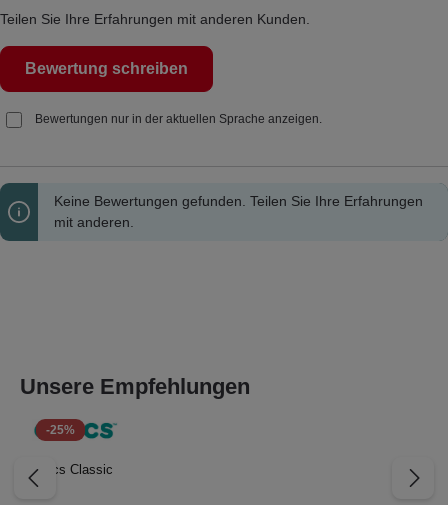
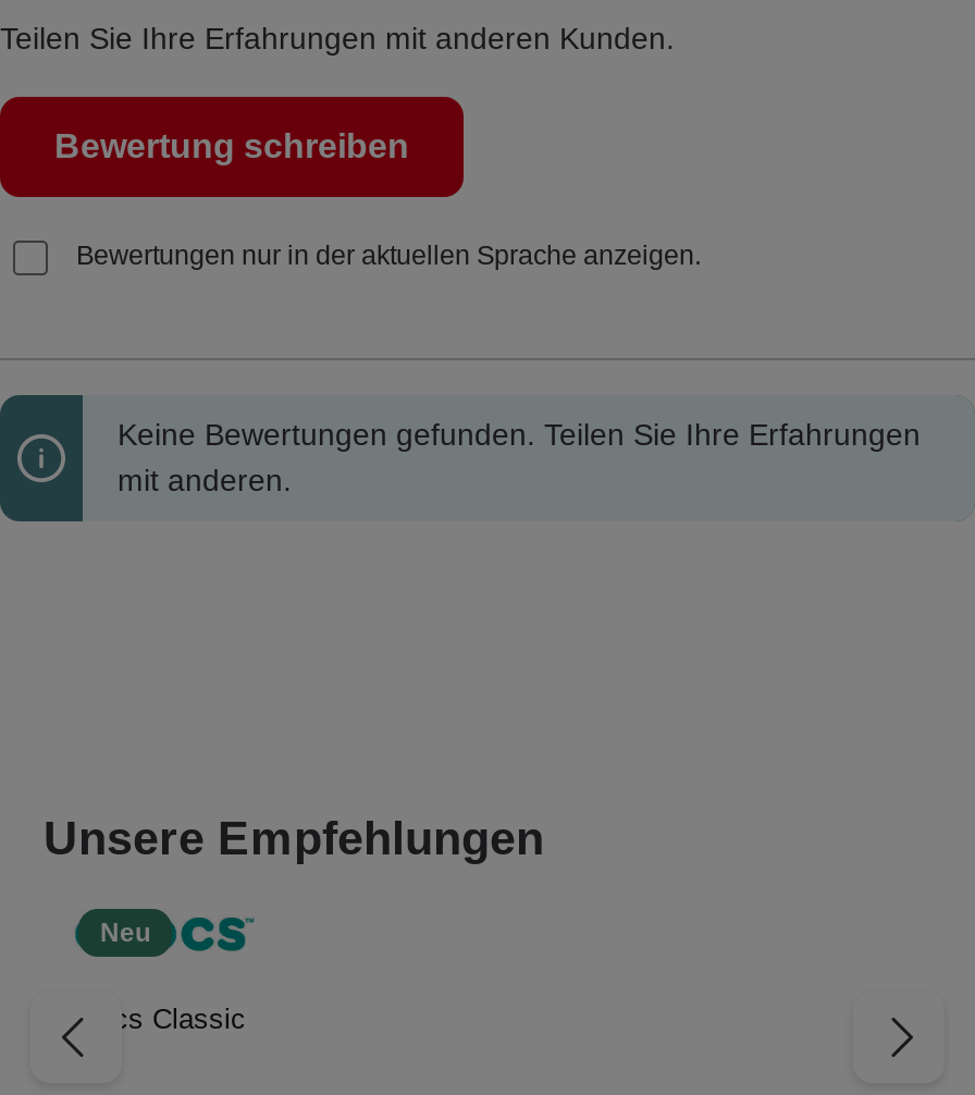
- -25%
+ Neu
